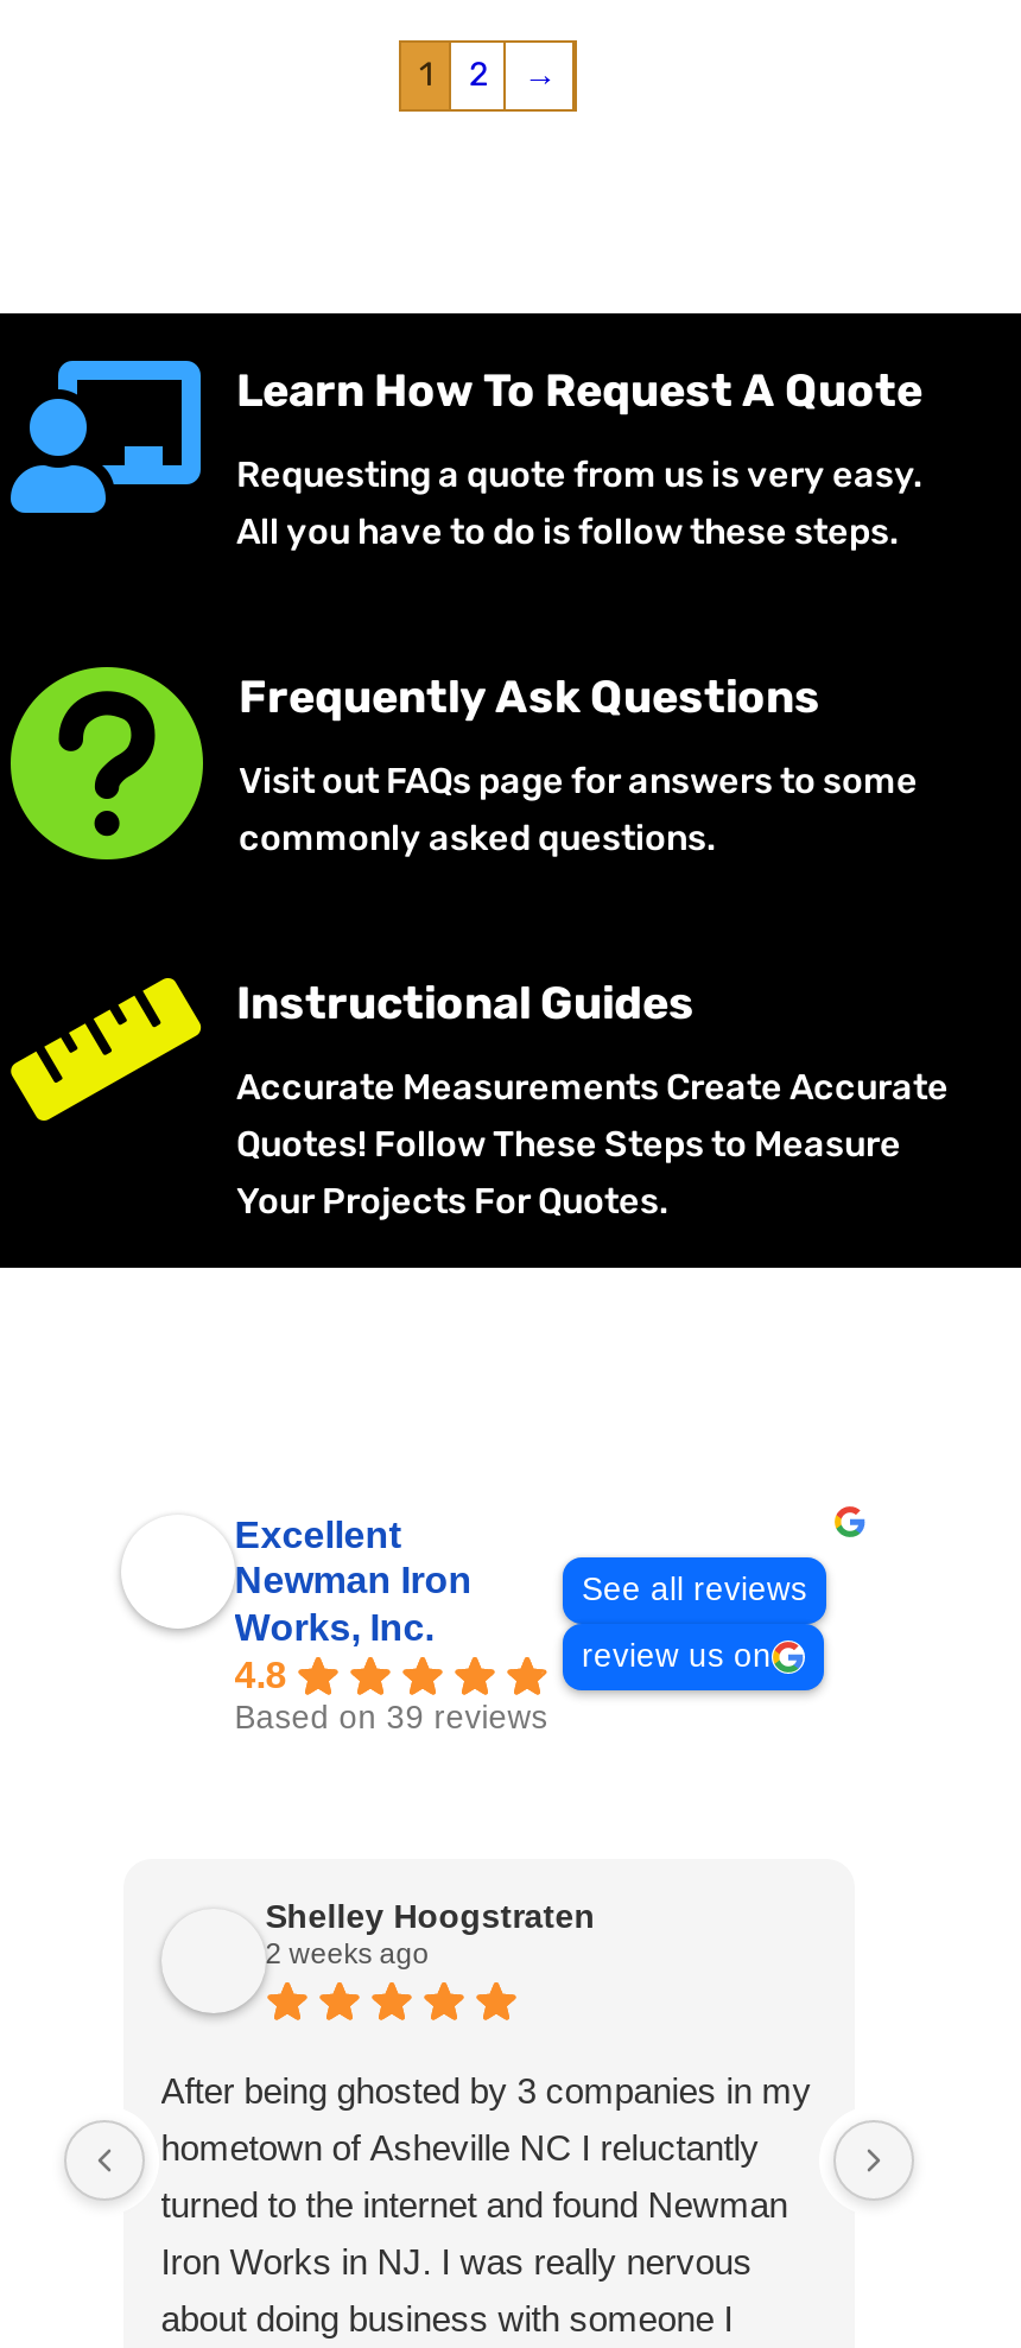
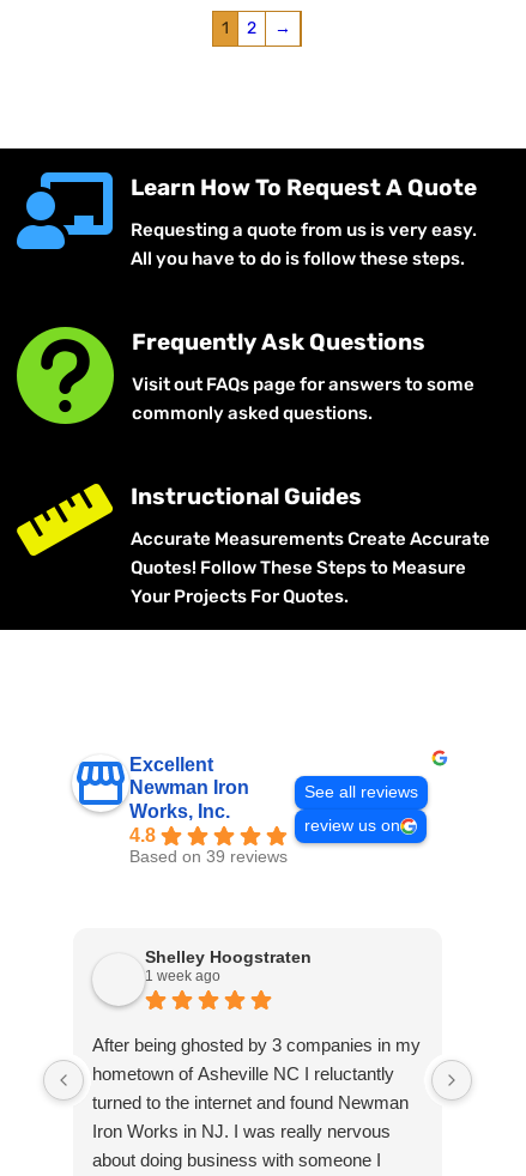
+ [image]

- 2 weeks ago
+ 1 week ago
